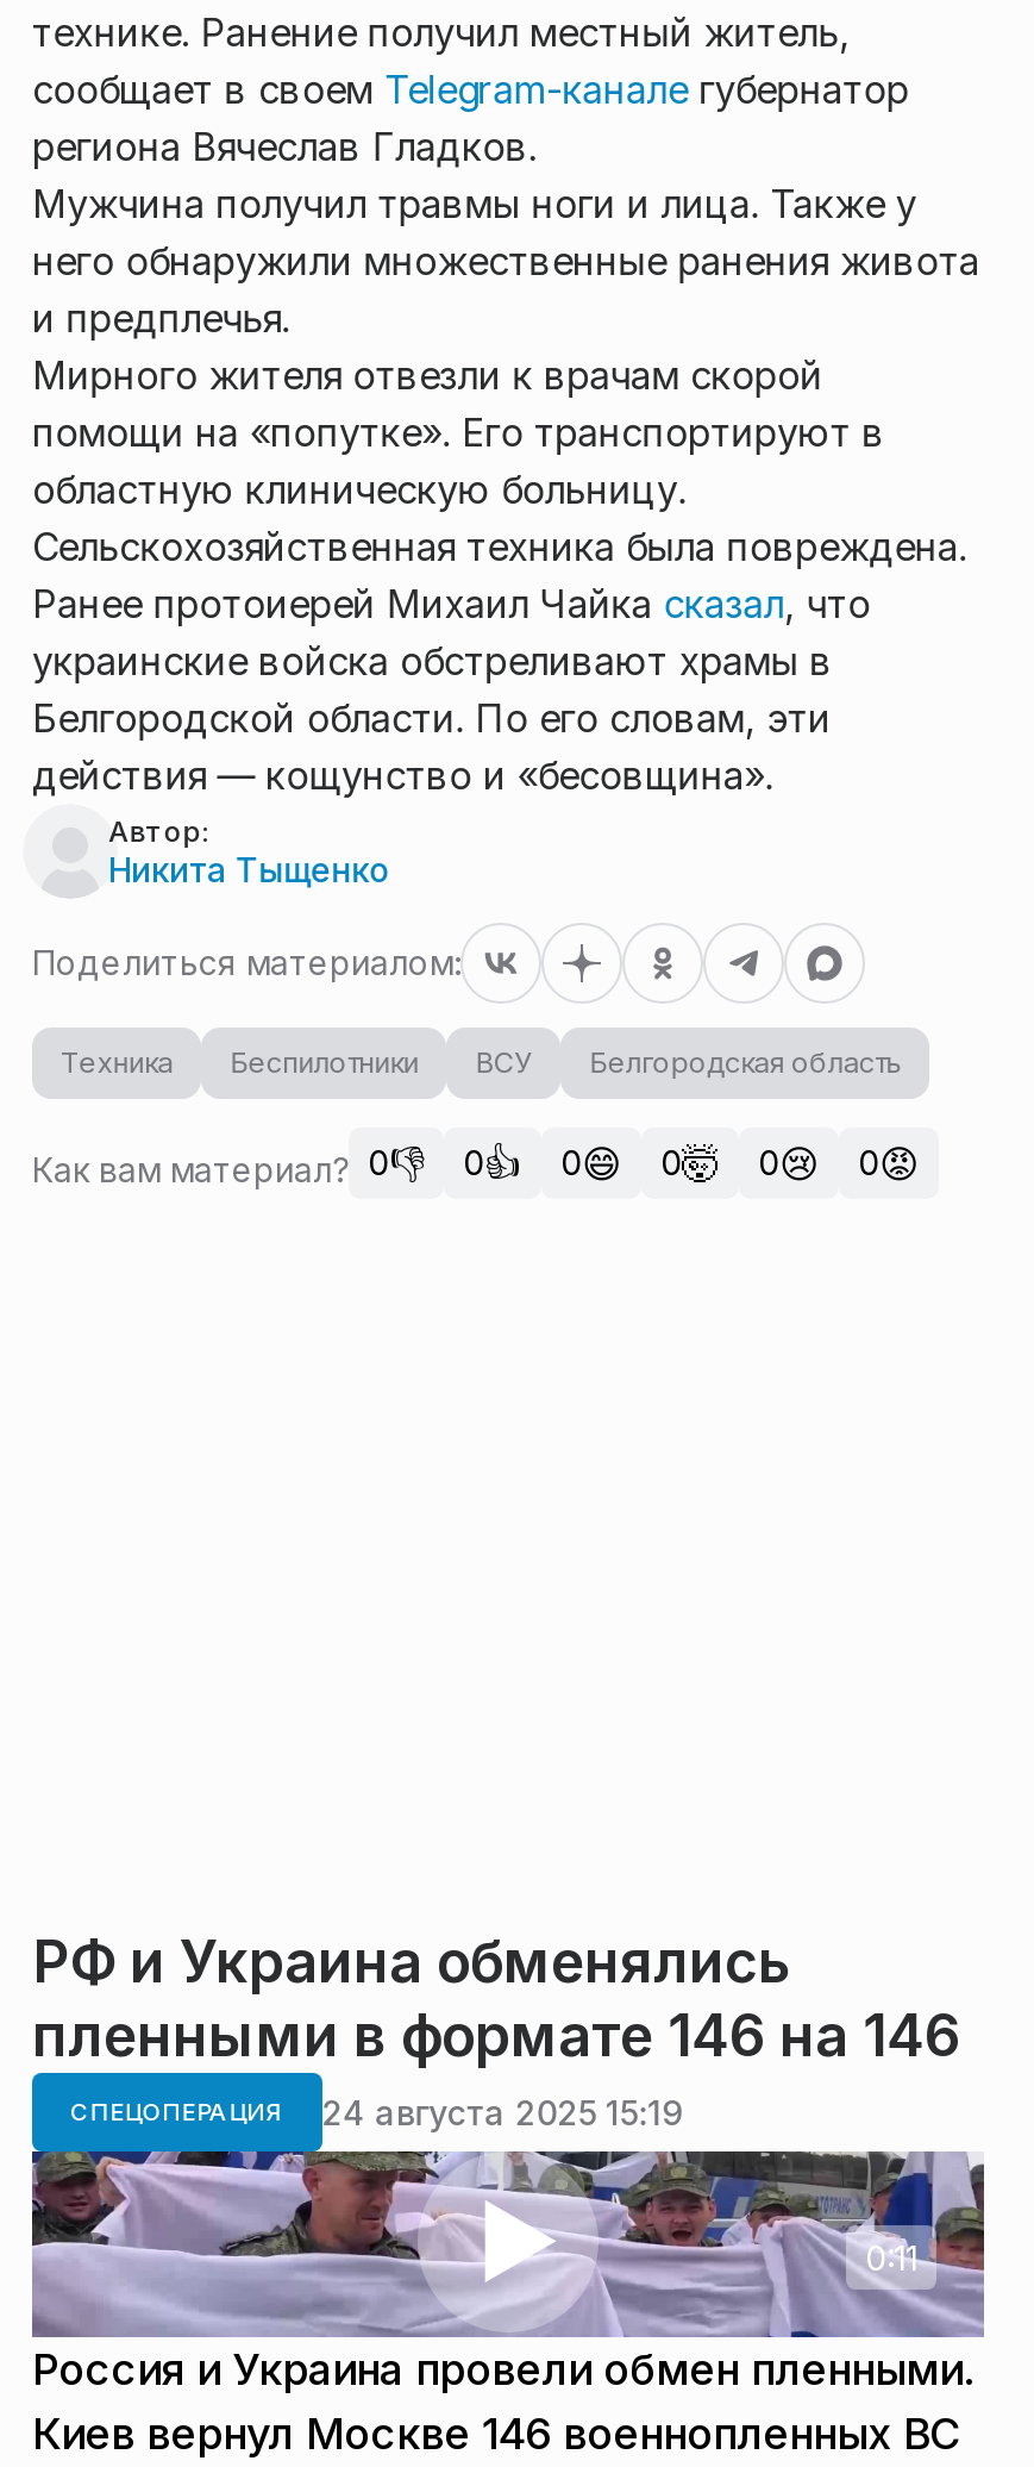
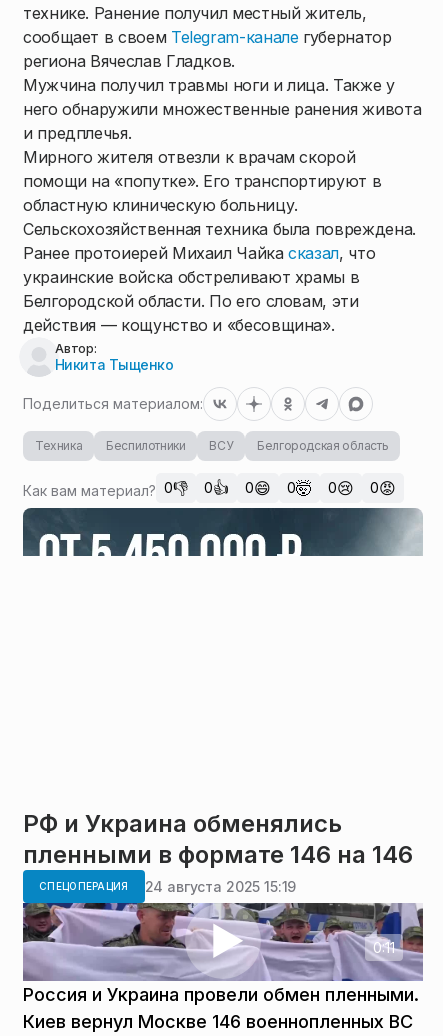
+ [image]
